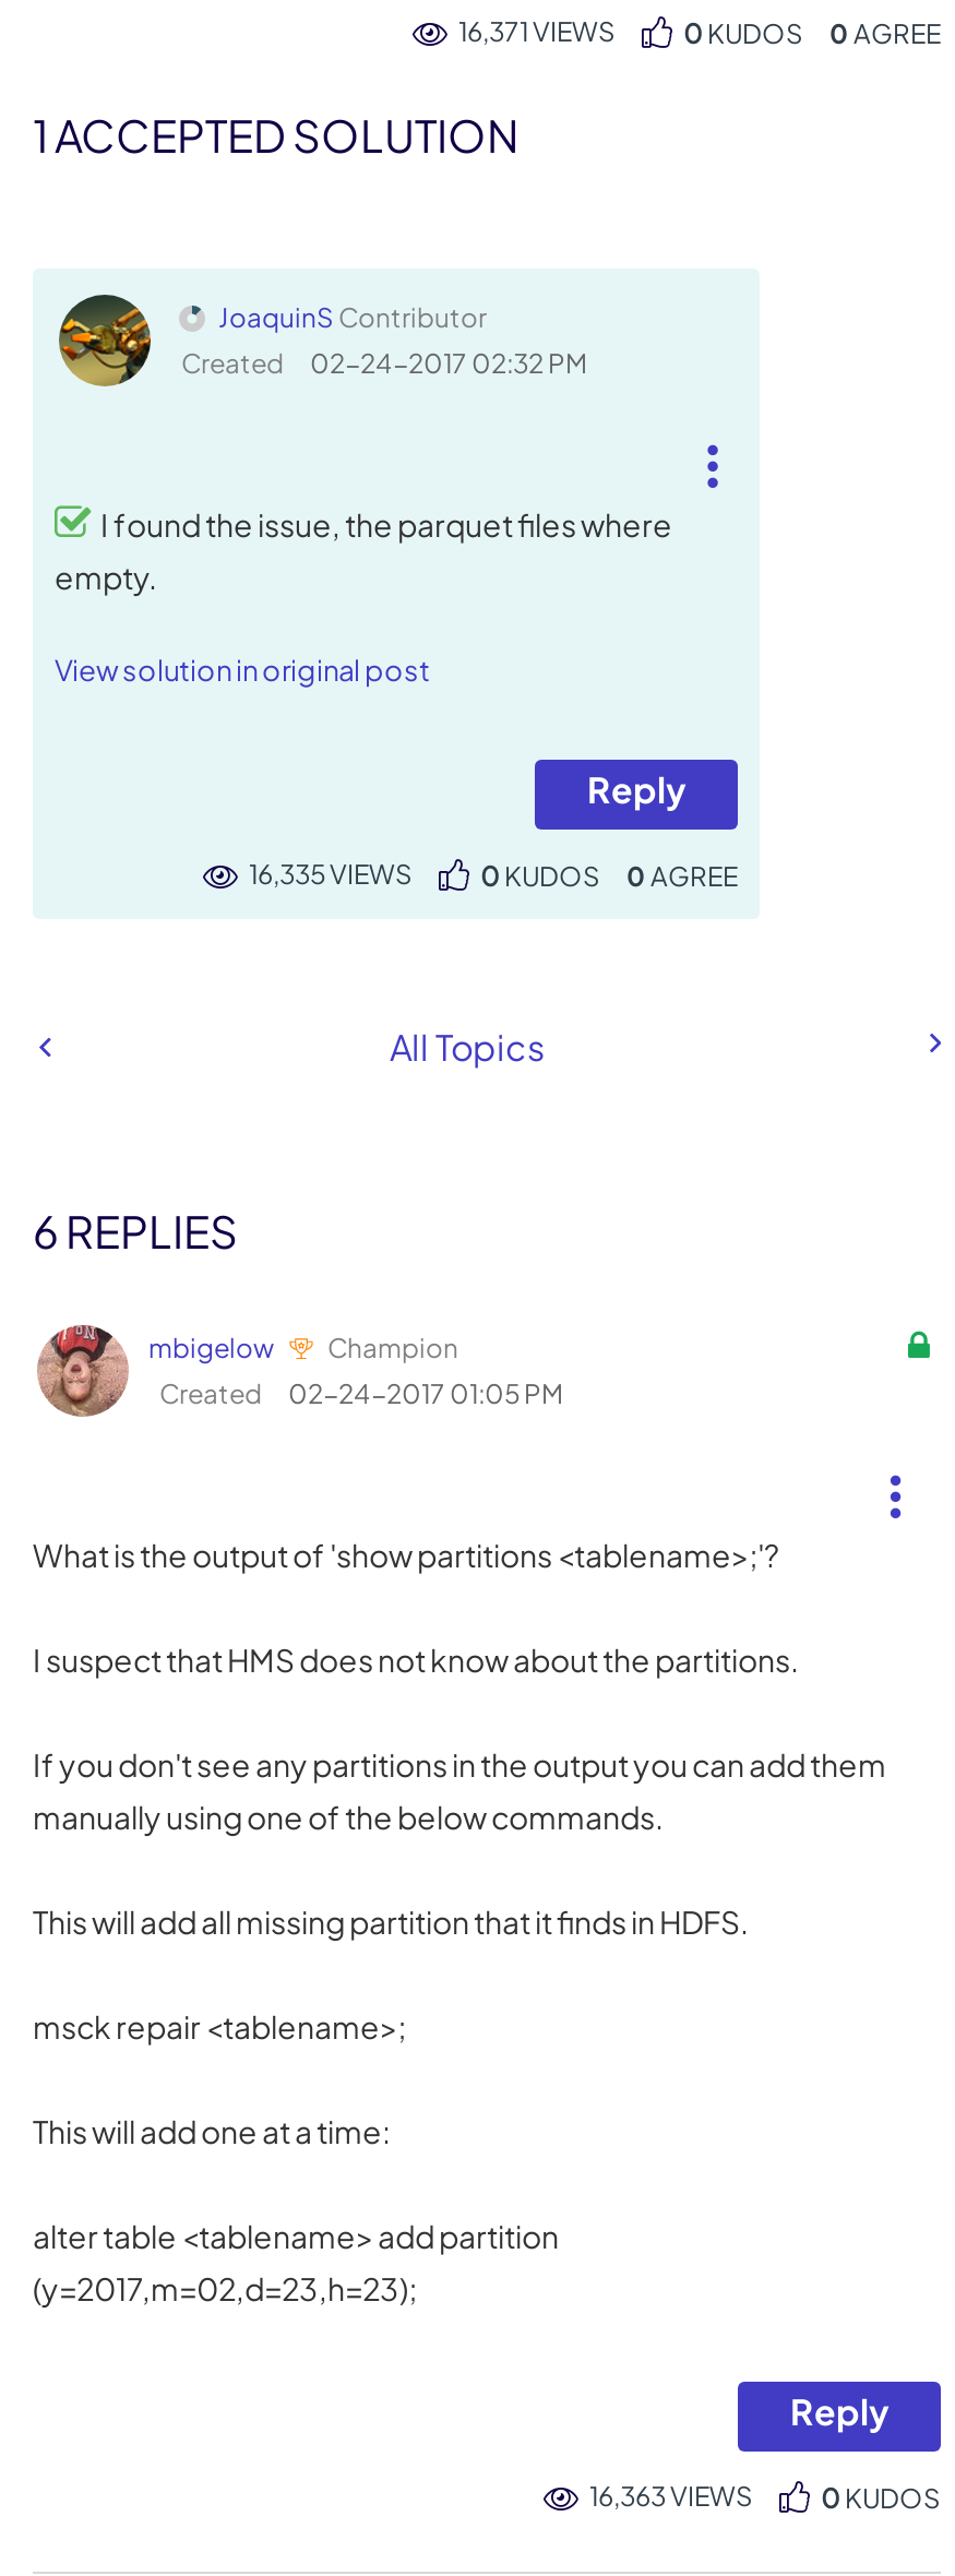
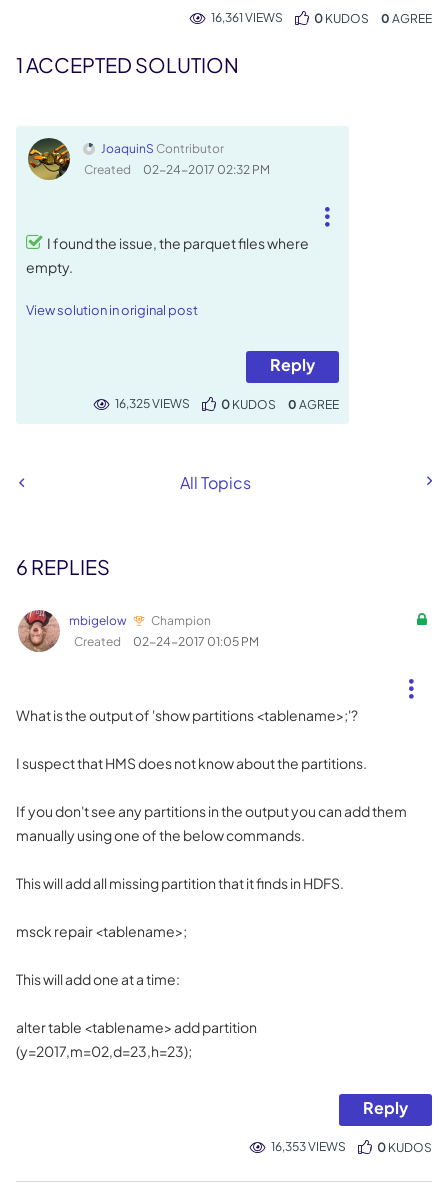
- 16,371 VIEWS
+ 16,361 VIEWS

- 16,335 VIEWS
+ 16,325 VIEWS

- 16,363 VIEWS
+ 16,353 VIEWS
